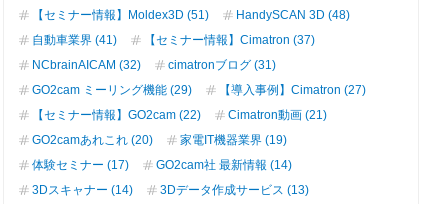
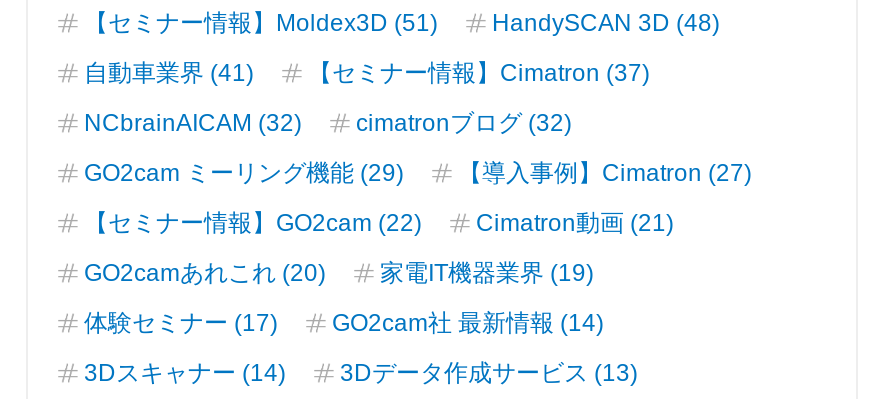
- cimatronブログ (31)
+ cimatronブログ (32)
